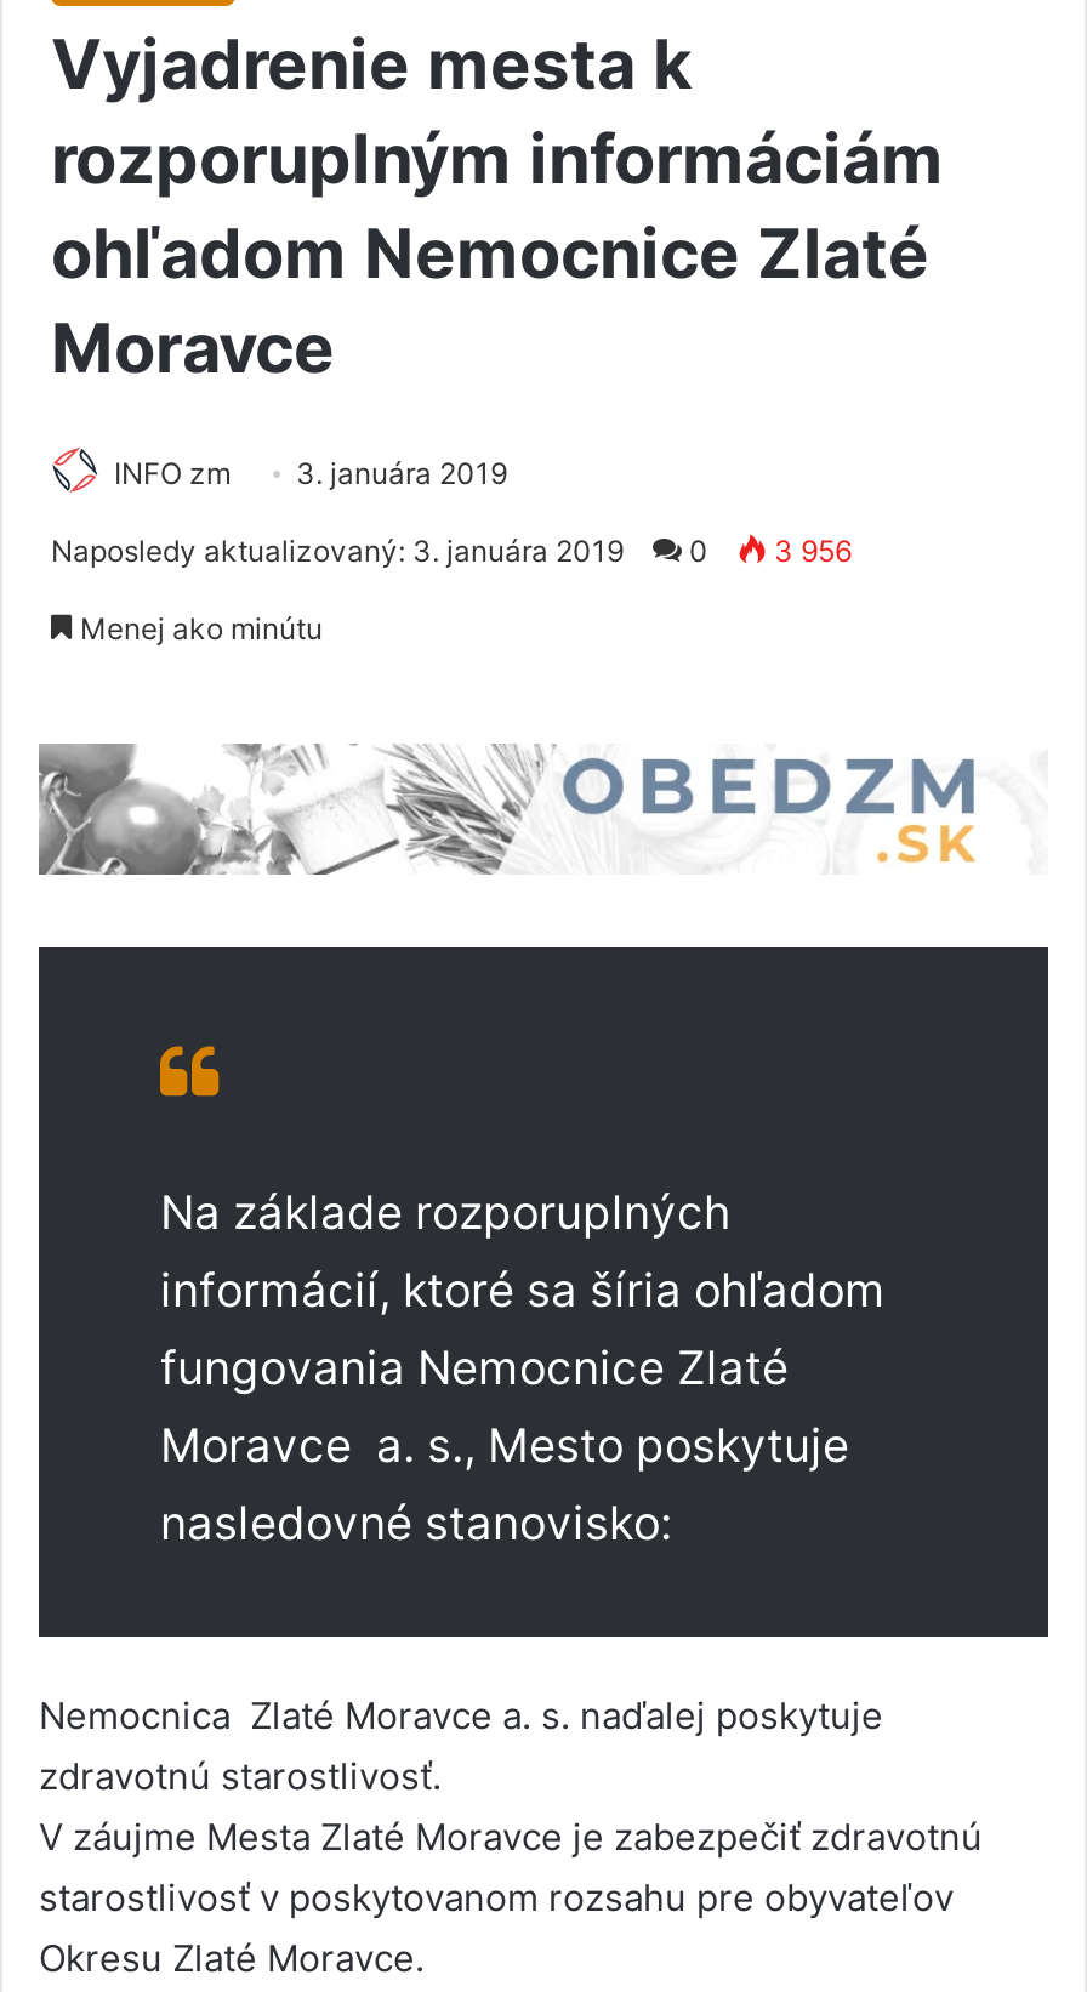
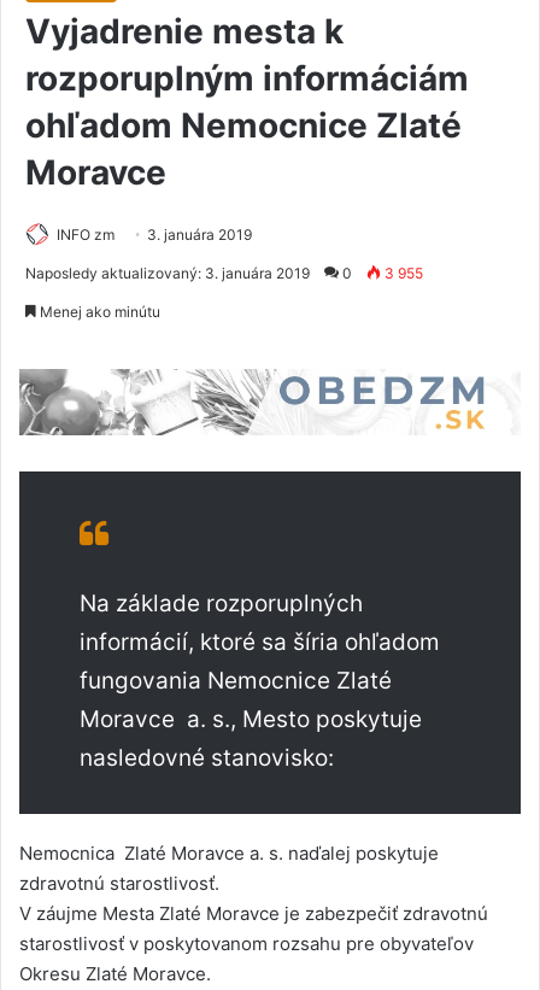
- Naposledy aktualizovaný: 3. januára 2019 0 3 956
+ Naposledy aktualizovaný: 3. januára 2019 0 3 955
